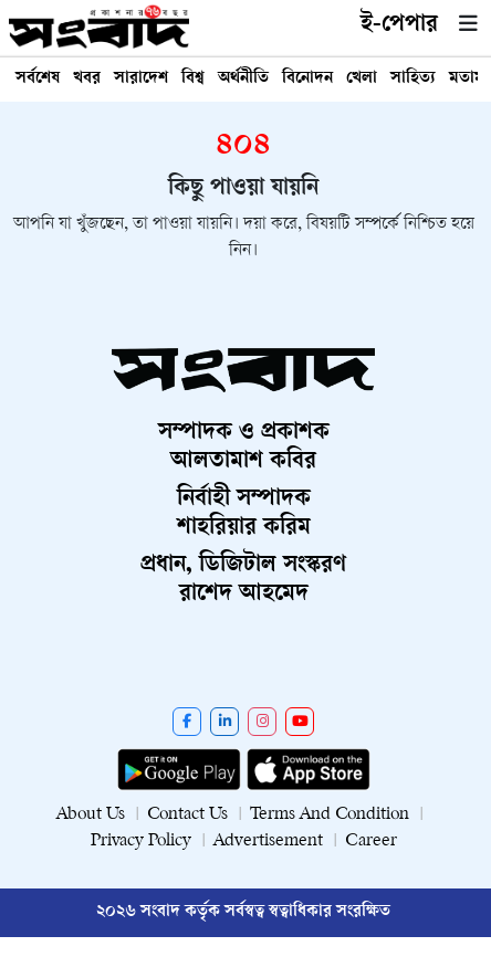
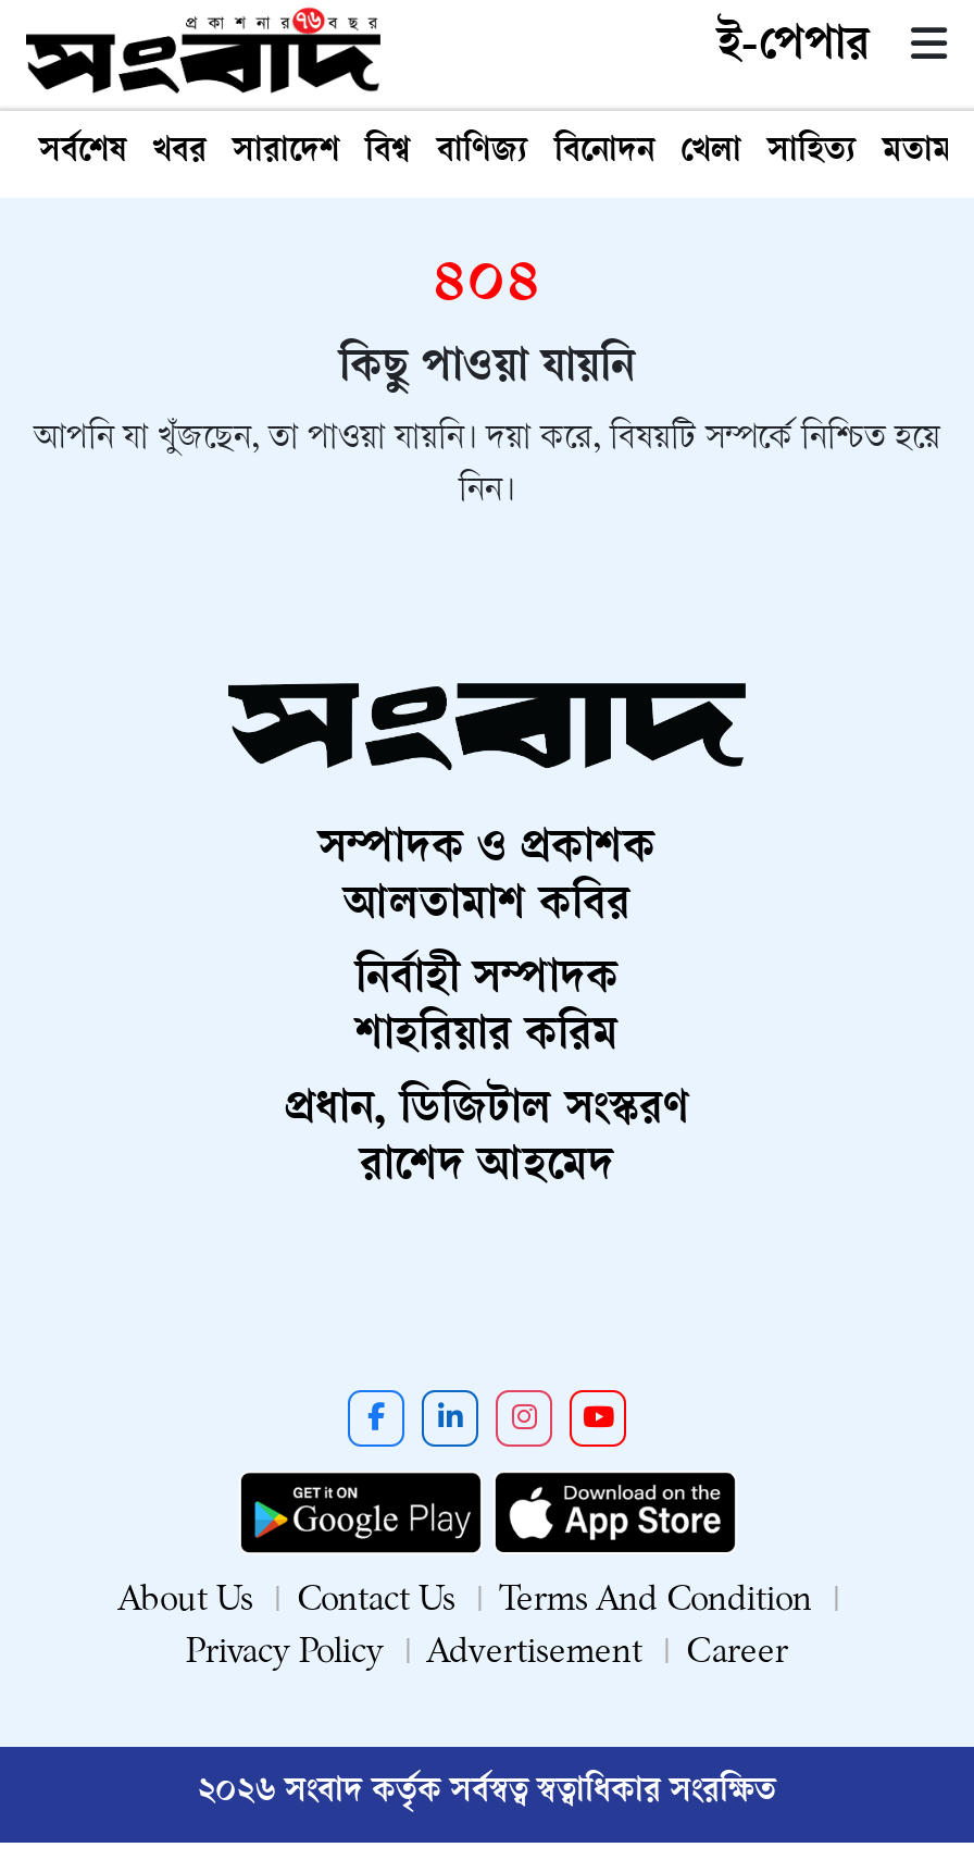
- অর্থনীতি
+ বাণিজ্য
